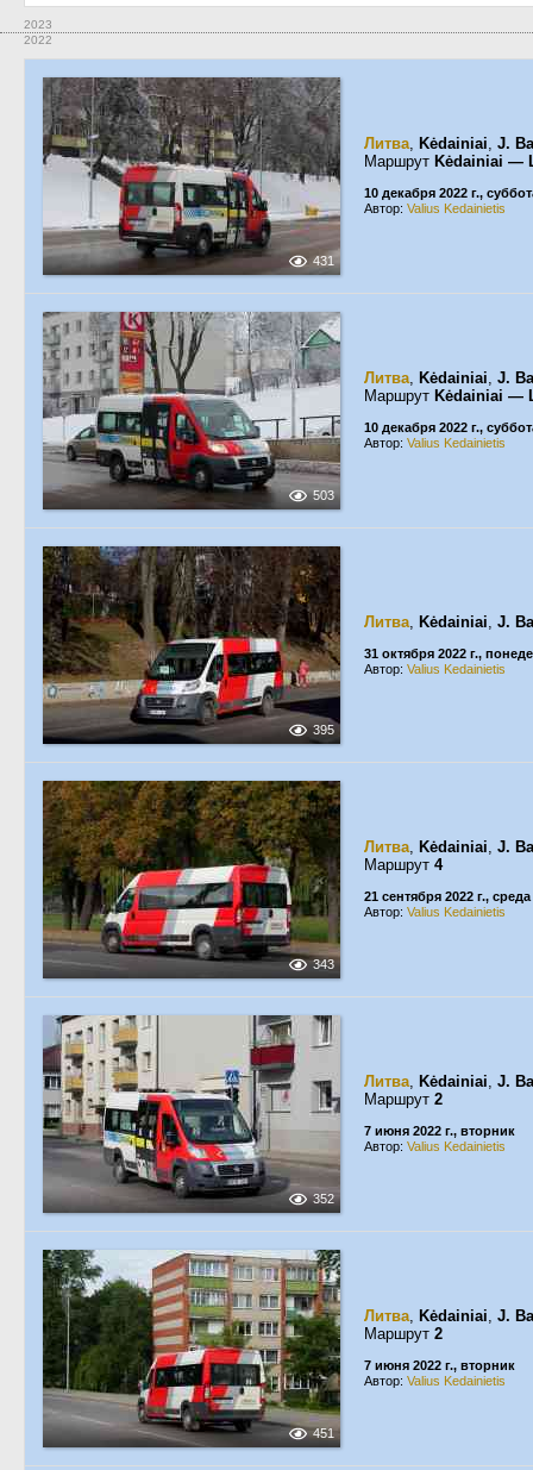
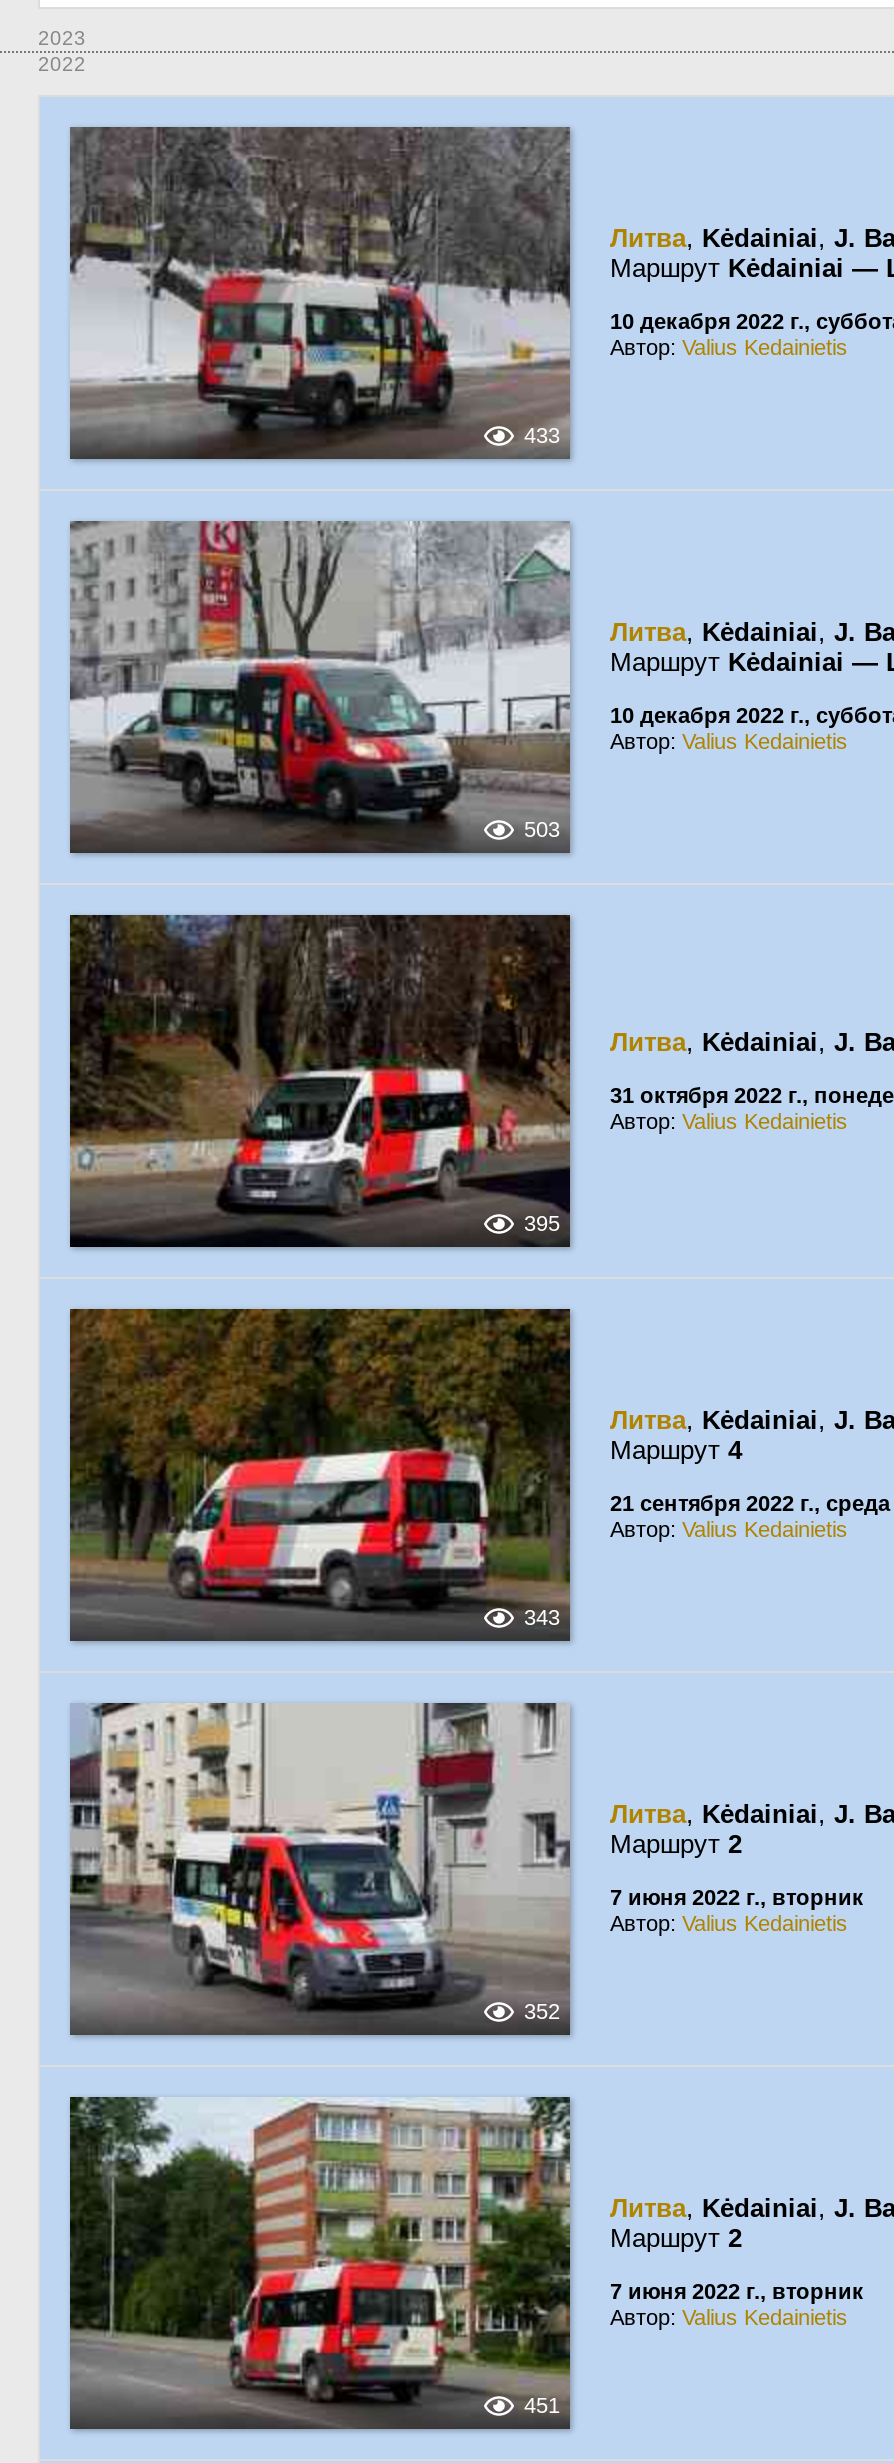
- 431
+ 433
